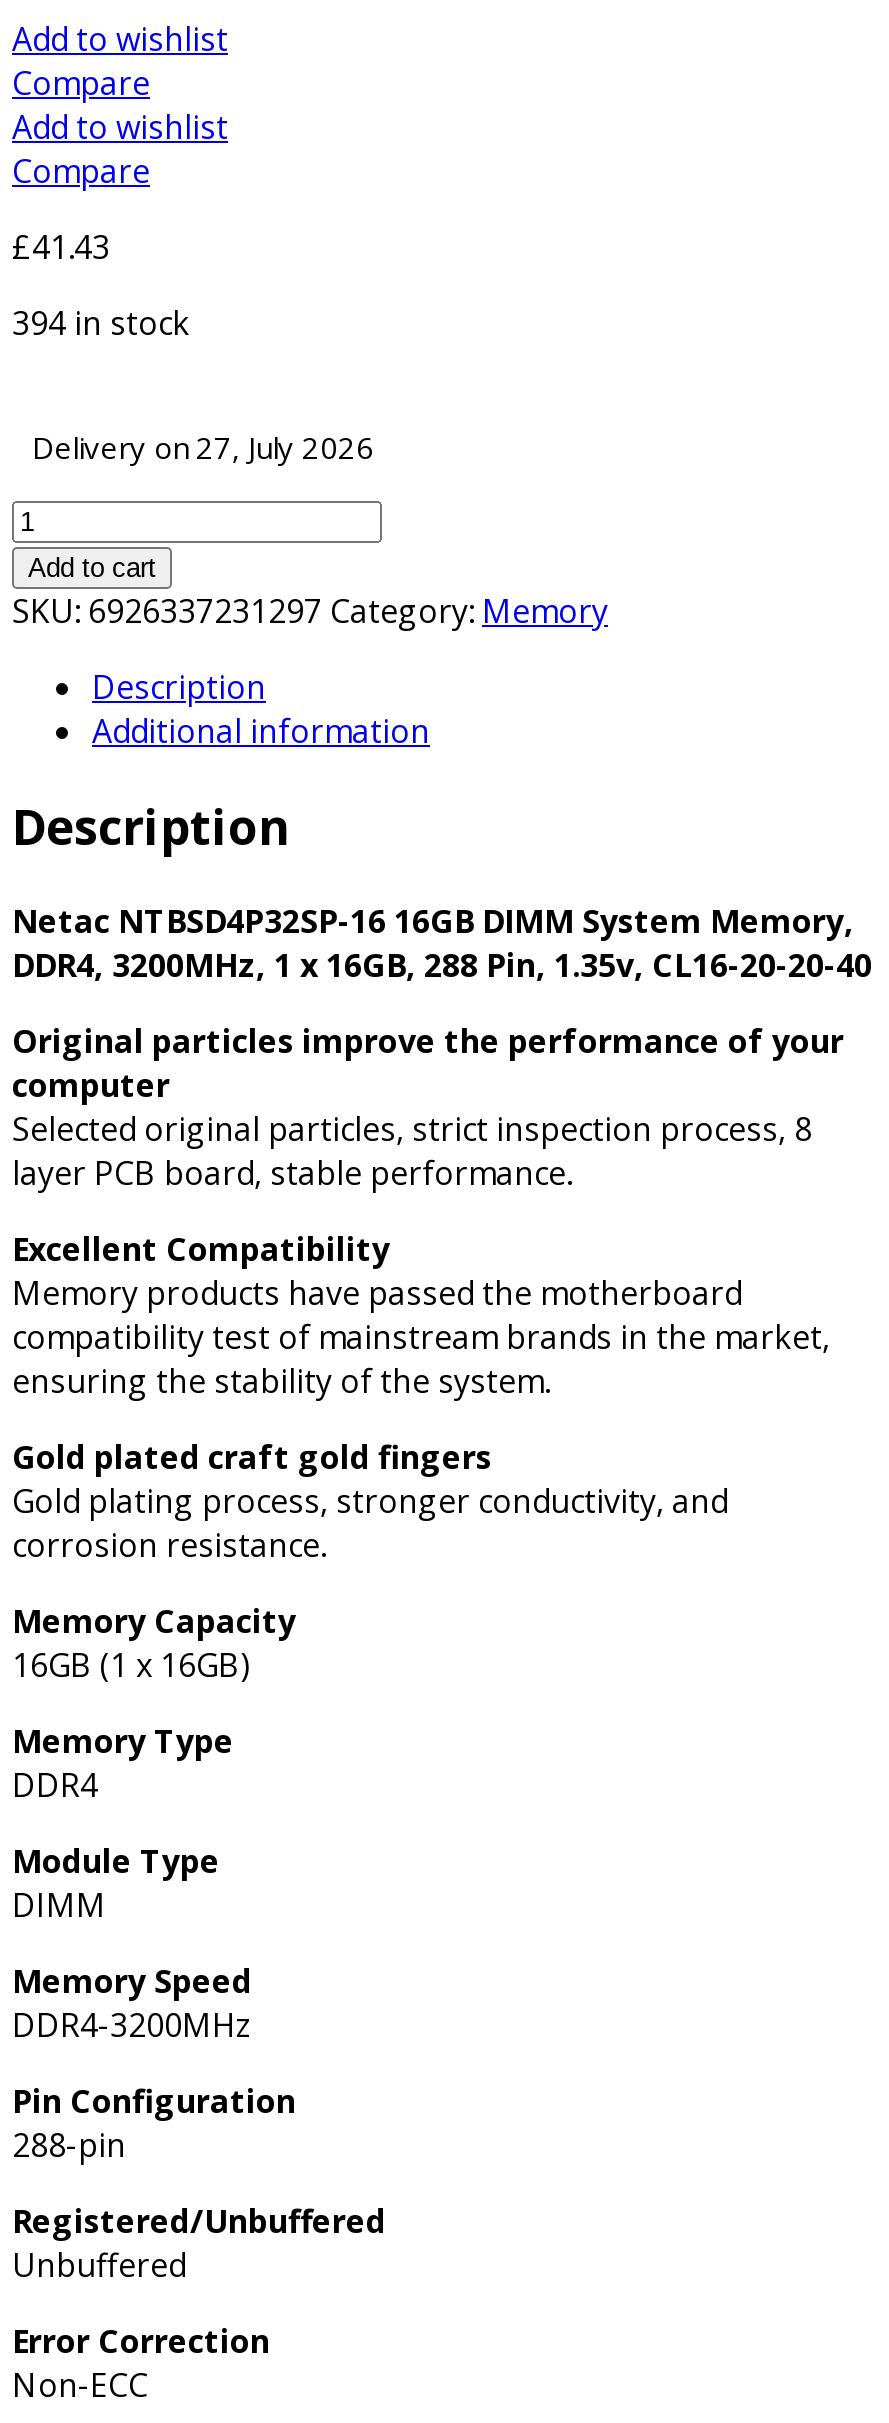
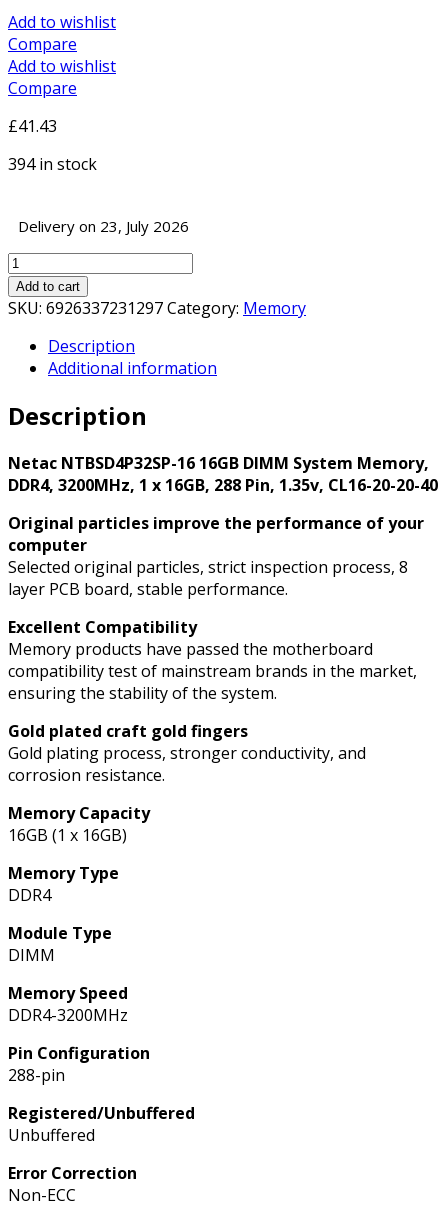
- Delivery on 27, July 2026
+ Delivery on 23, July 2026
